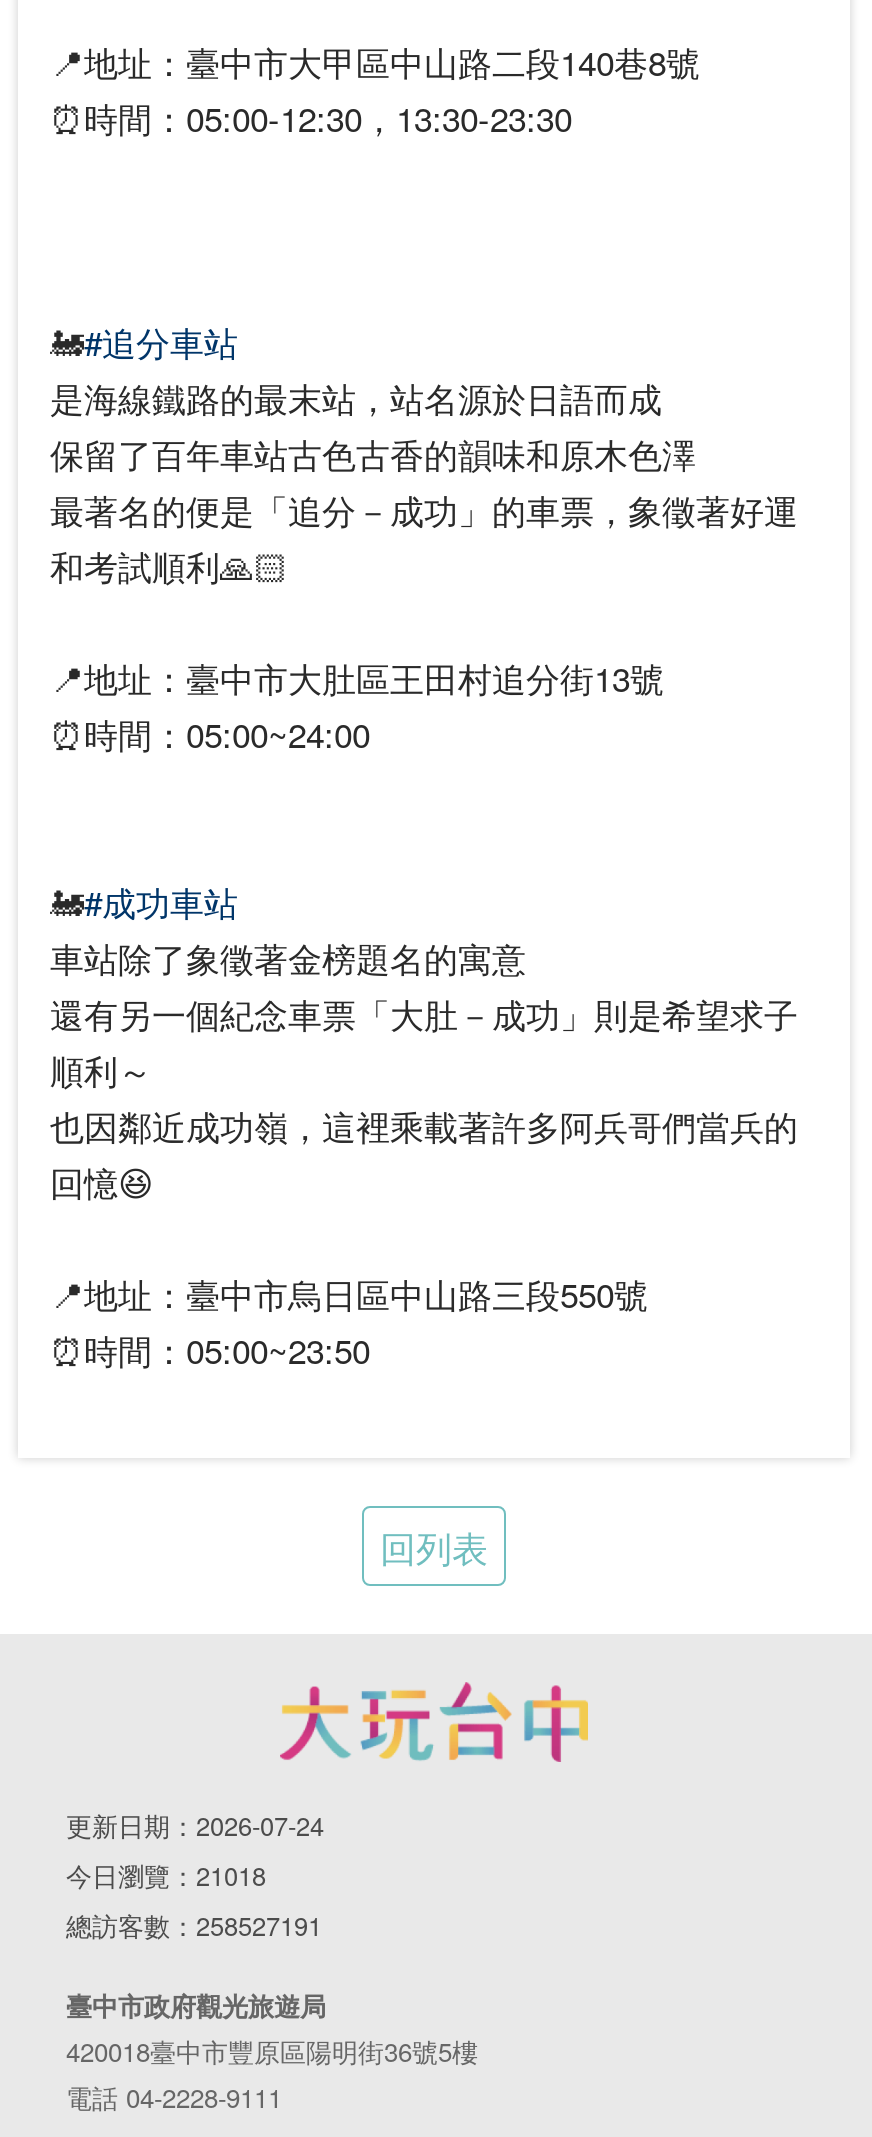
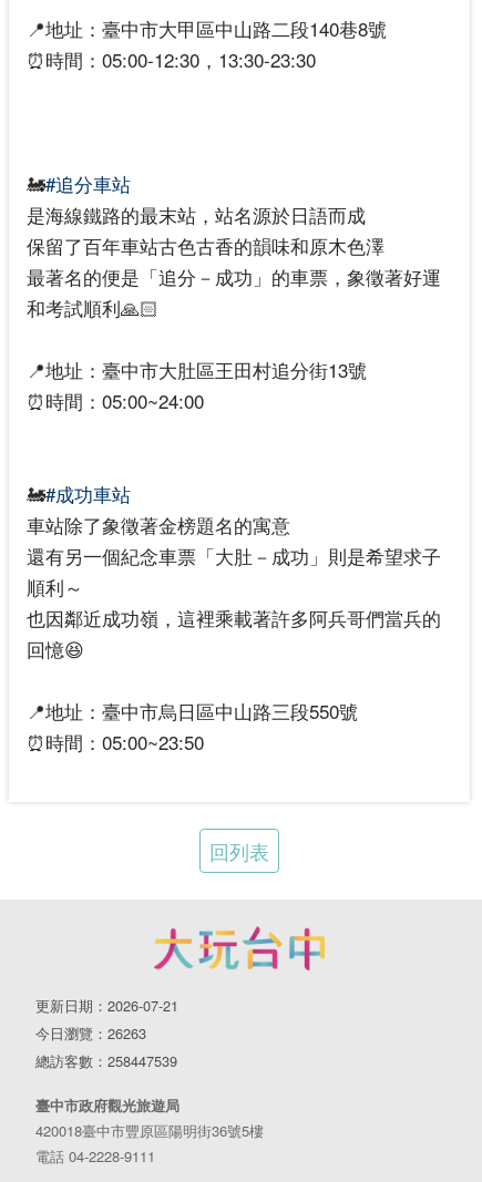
- 更新日期：2026-07-24
+ 更新日期：2026-07-21

- 今日瀏覽：21018
+ 今日瀏覽：26263

- 總訪客數：258527191
+ 總訪客數：258447539
